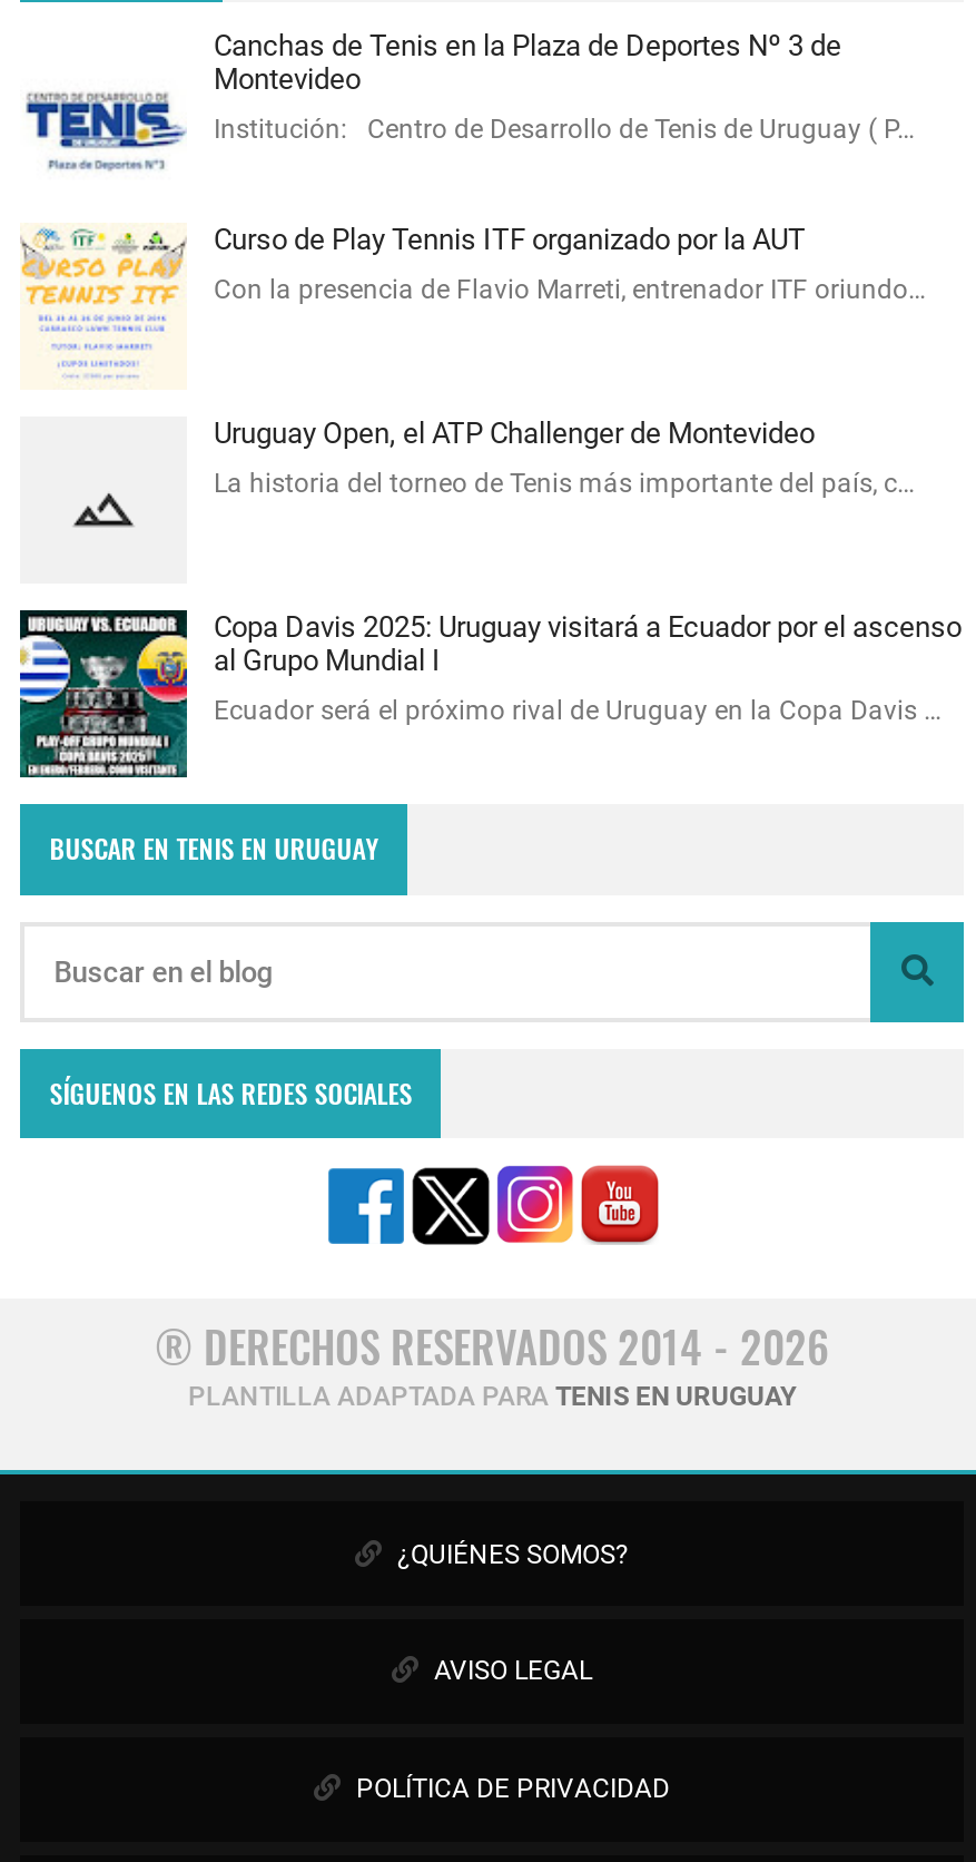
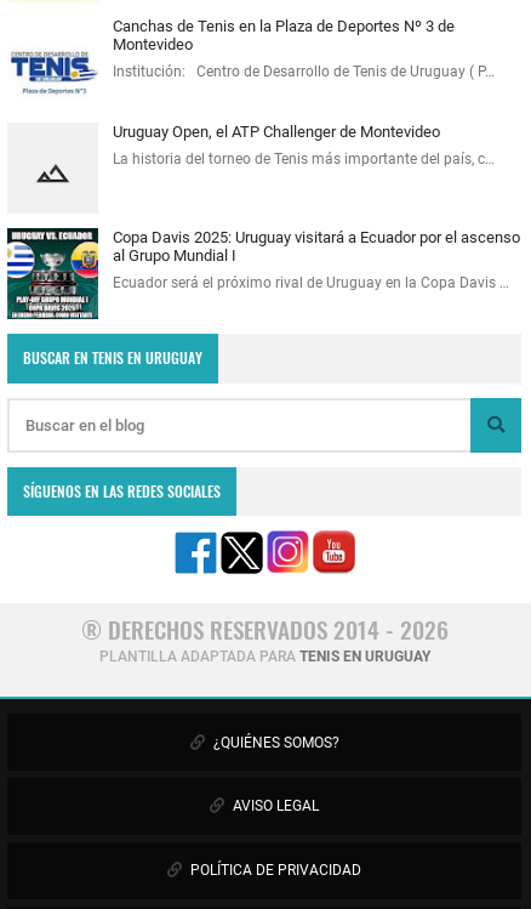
- [image]
- Curso de Play Tennis ITF organizado por la AUT
- Con la presencia de Flavio Marreti, entrenador ITF oriundo…
